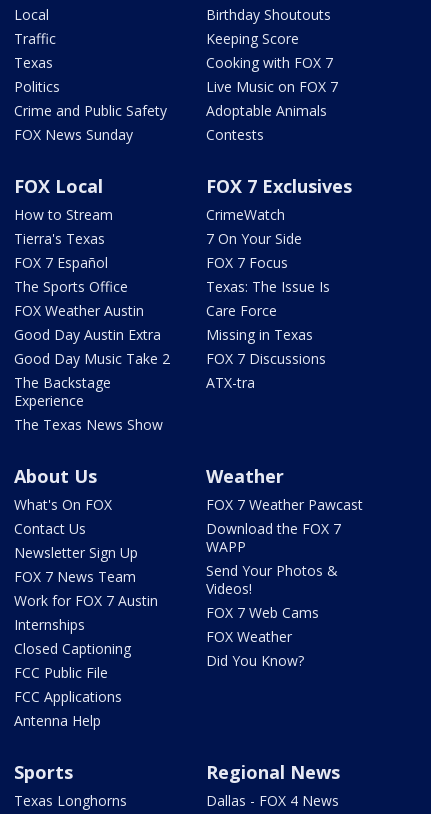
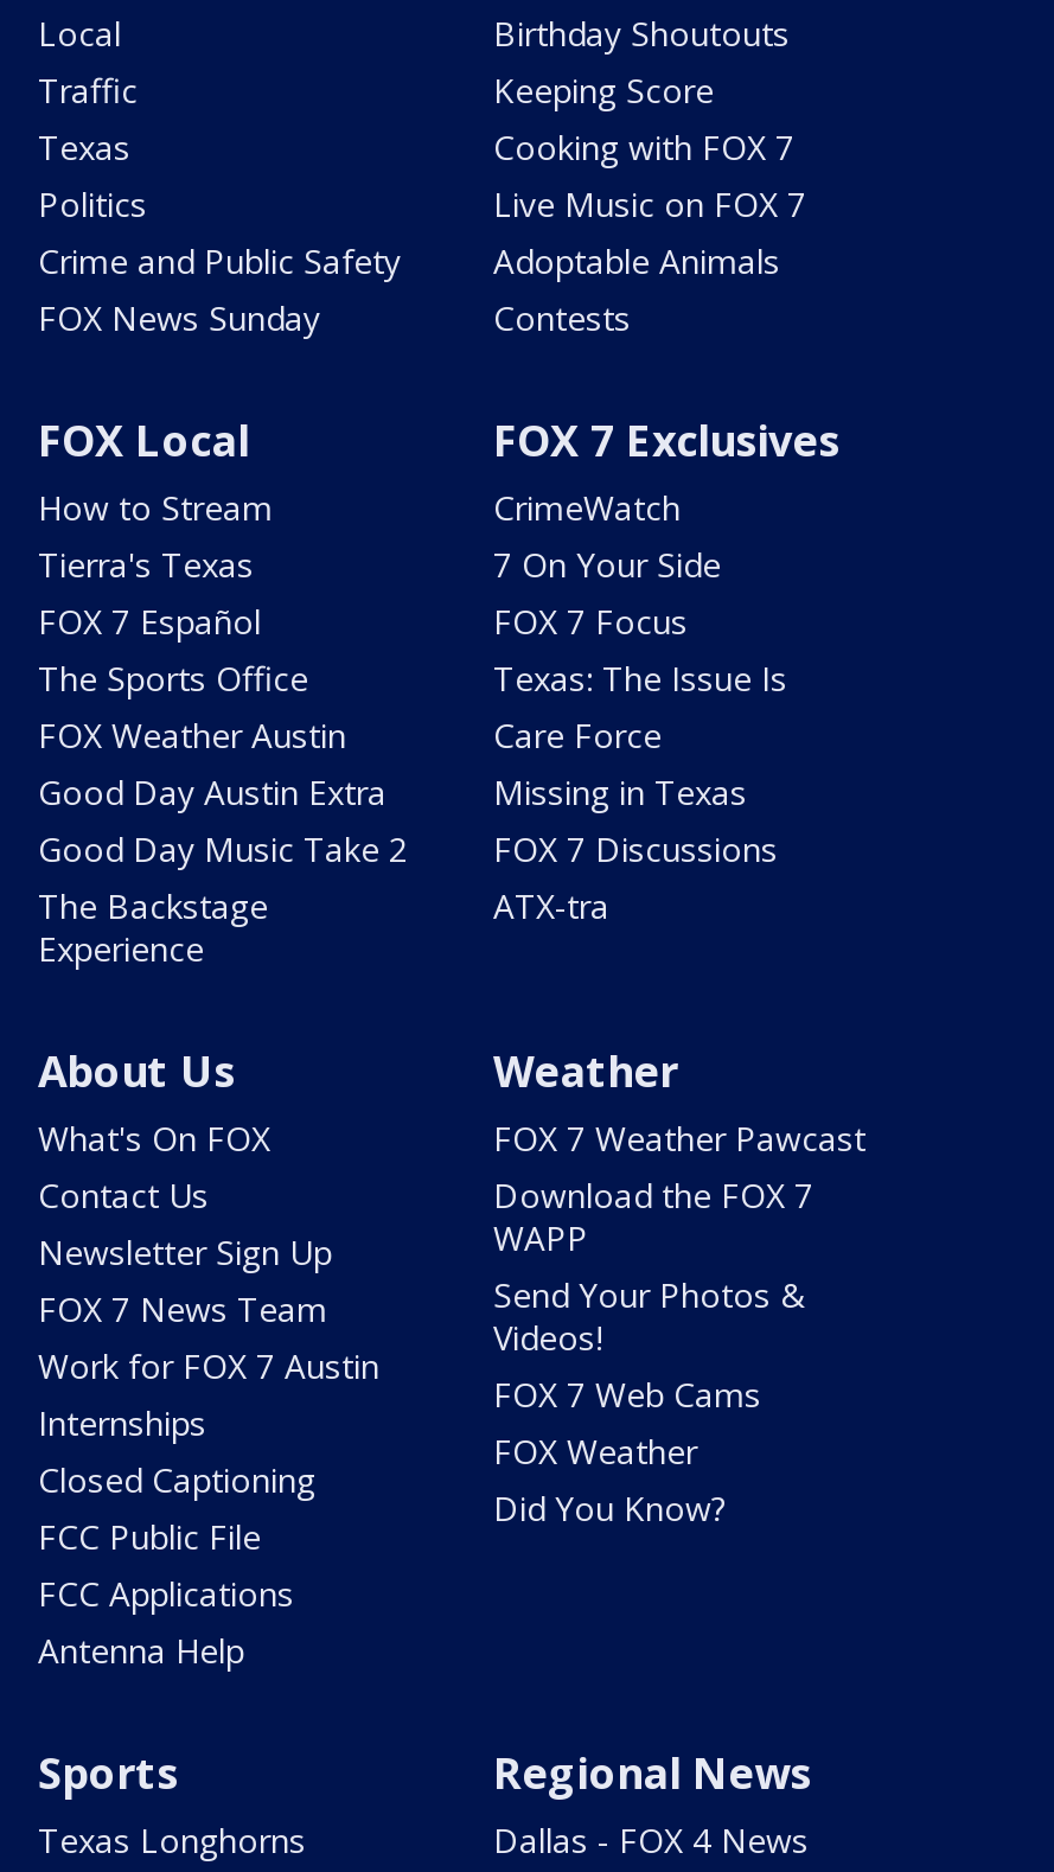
- The Texas News Show
